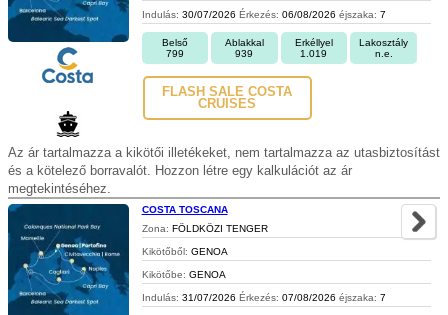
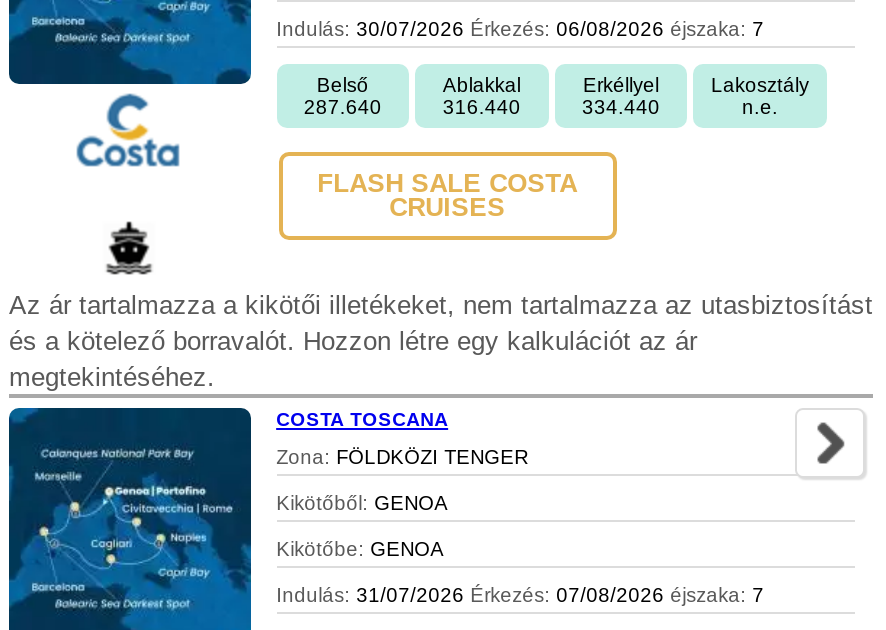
- 799
+ 287.640

- 939
+ 316.440

- 1.019
+ 334.440
